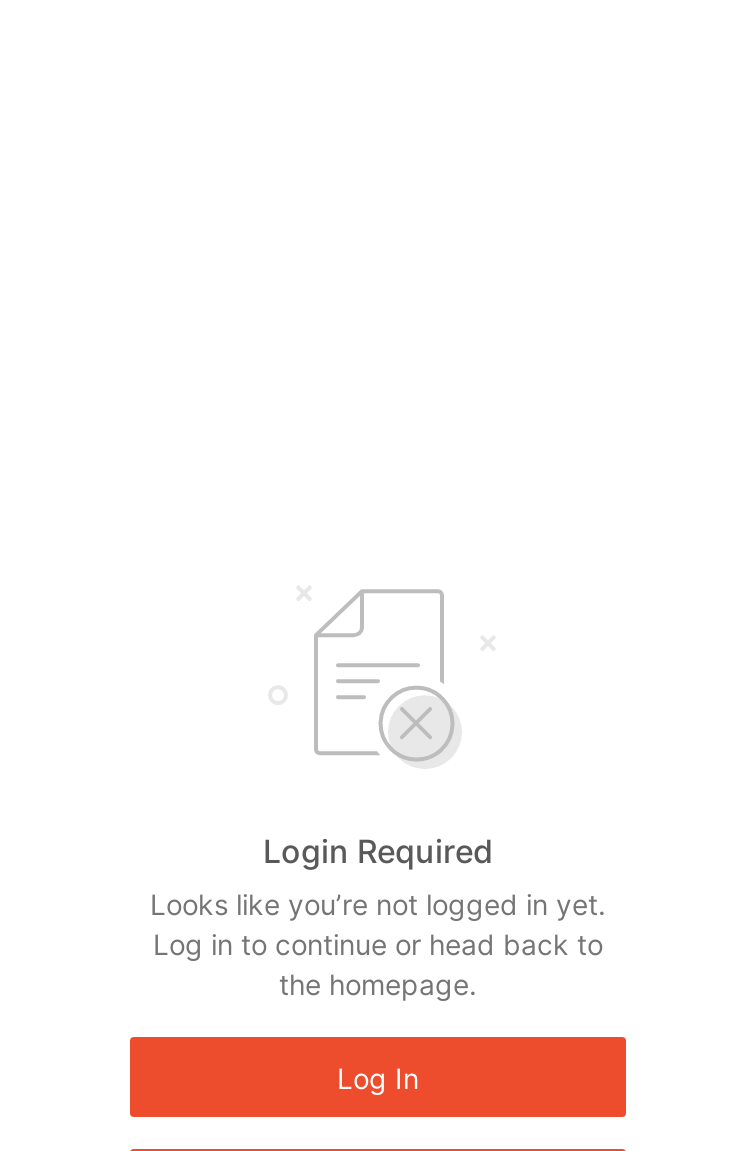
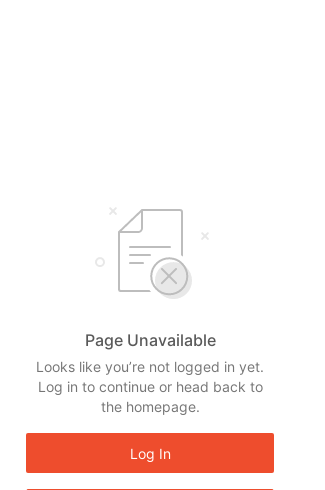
- Login Required
+ Page Unavailable
